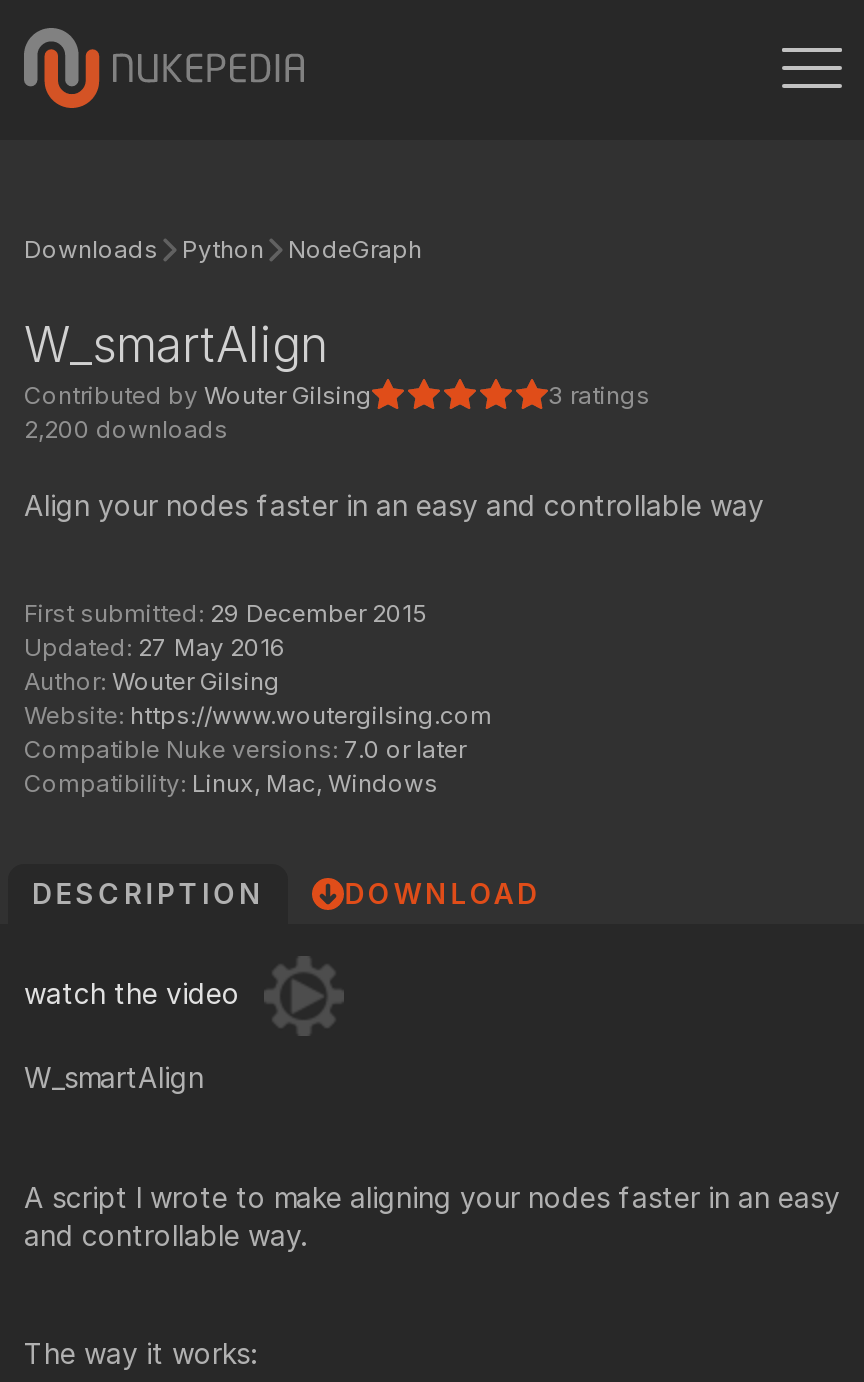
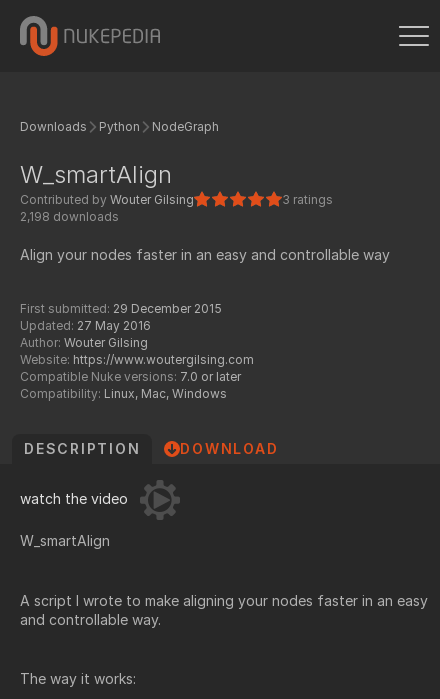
- 2,200 downloads
+ 2,198 downloads
